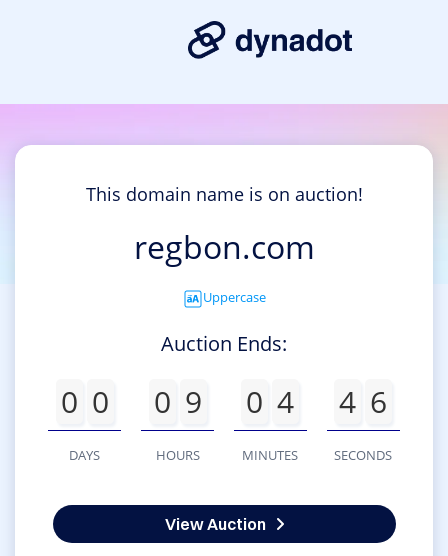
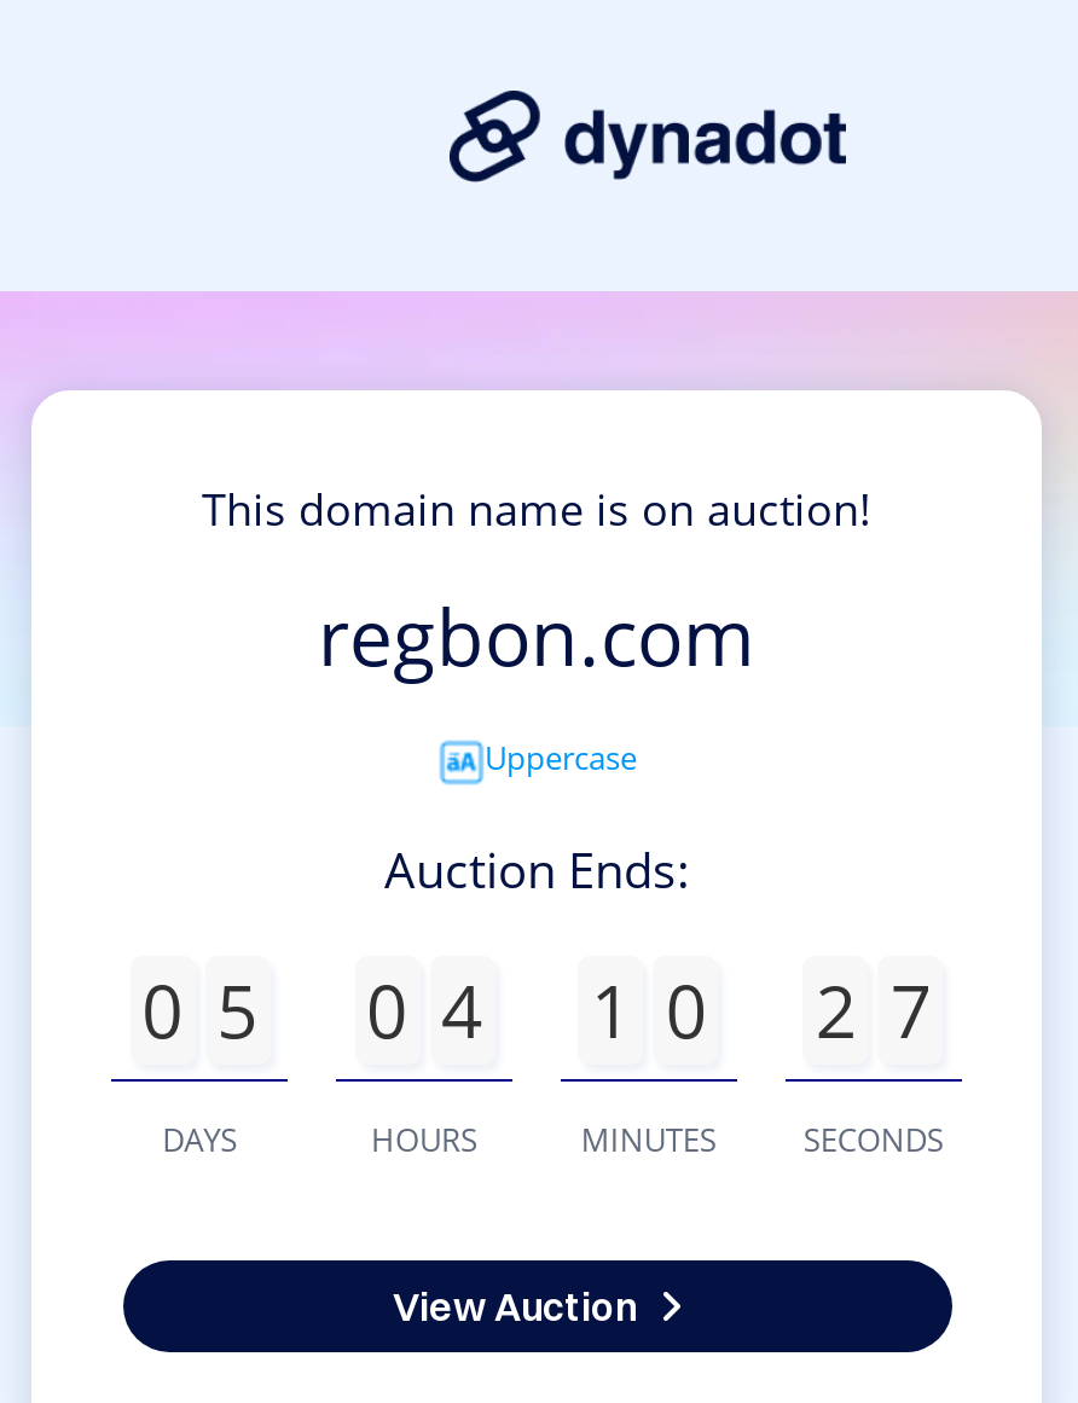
- 0 0
+ 0 5

- 0 9
+ 0 4

- 0 4
+ 1 0

- 4 6
+ 2 7
